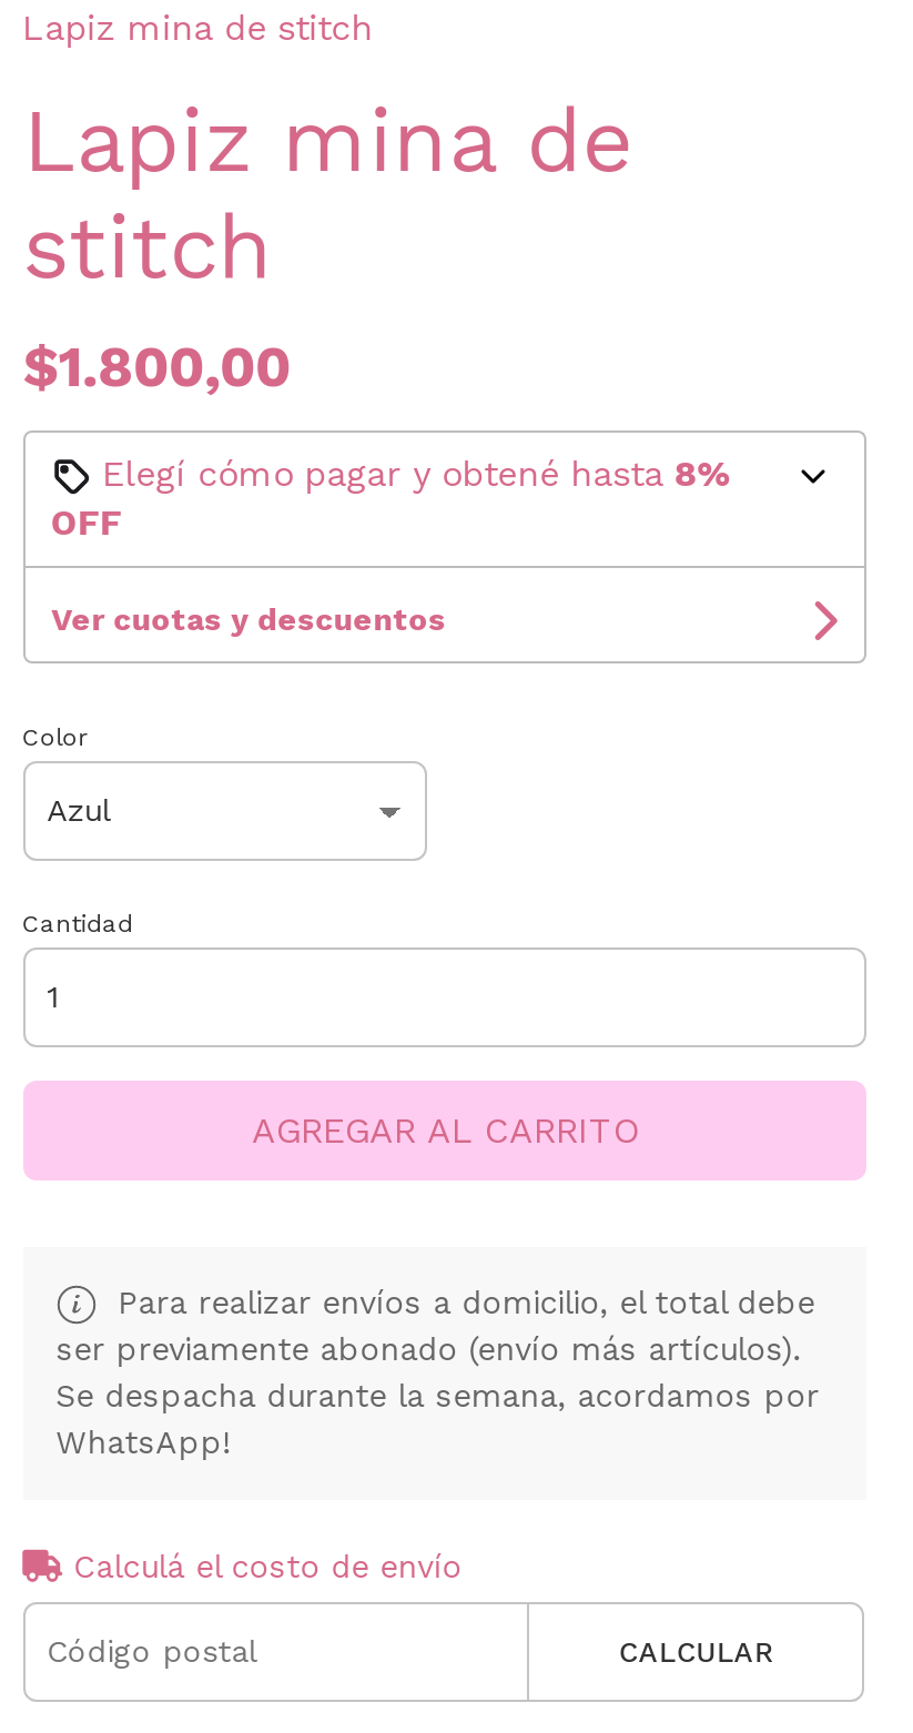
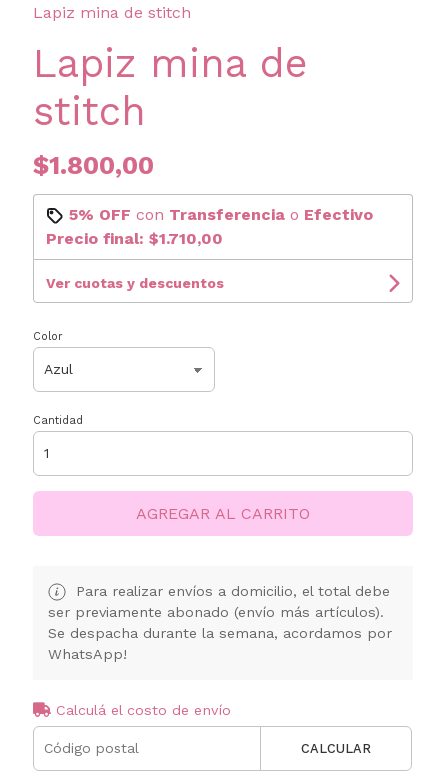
- Elegí cómo pagar y obtené hasta 8%
- OFF
+ 5% OFF con Transferencia o Efectivo
+ Precio final: $1.710,00
